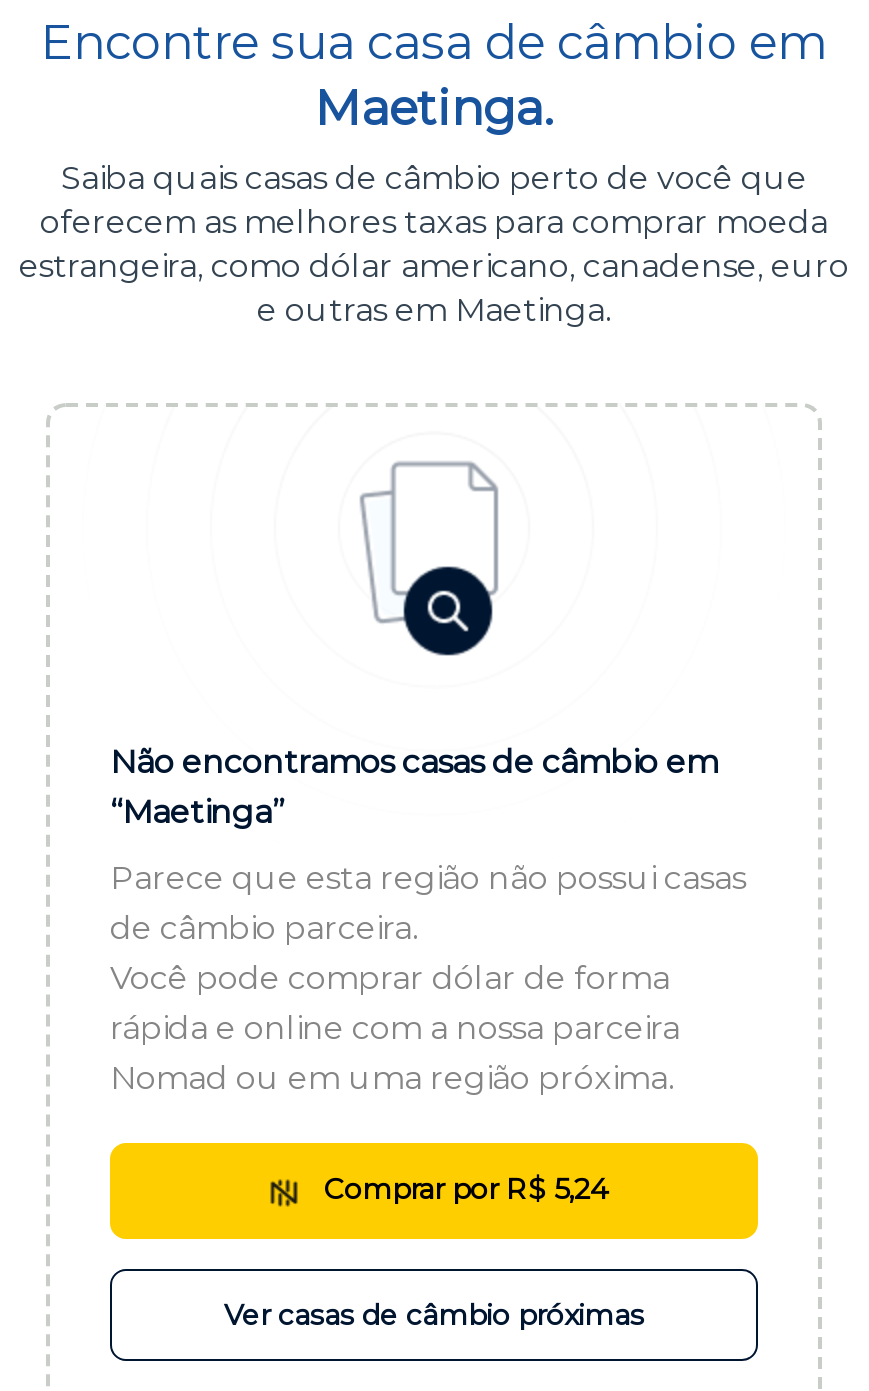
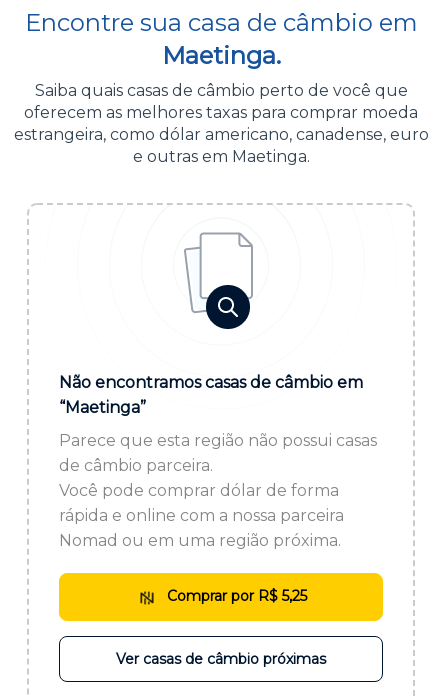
- Comprar por R$ 5,24
+ Comprar por R$ 5,25
